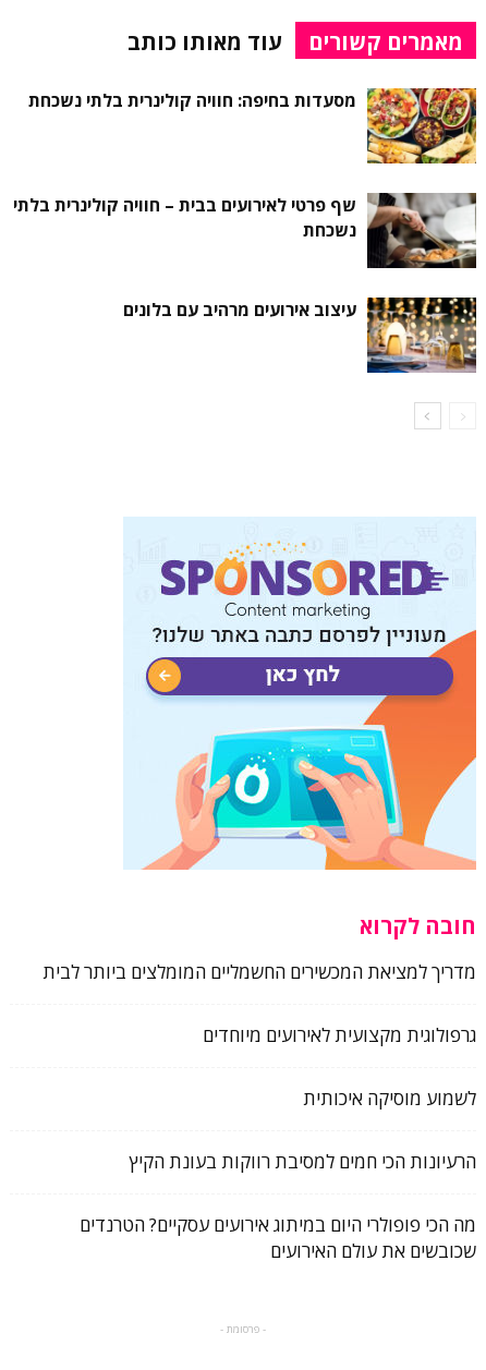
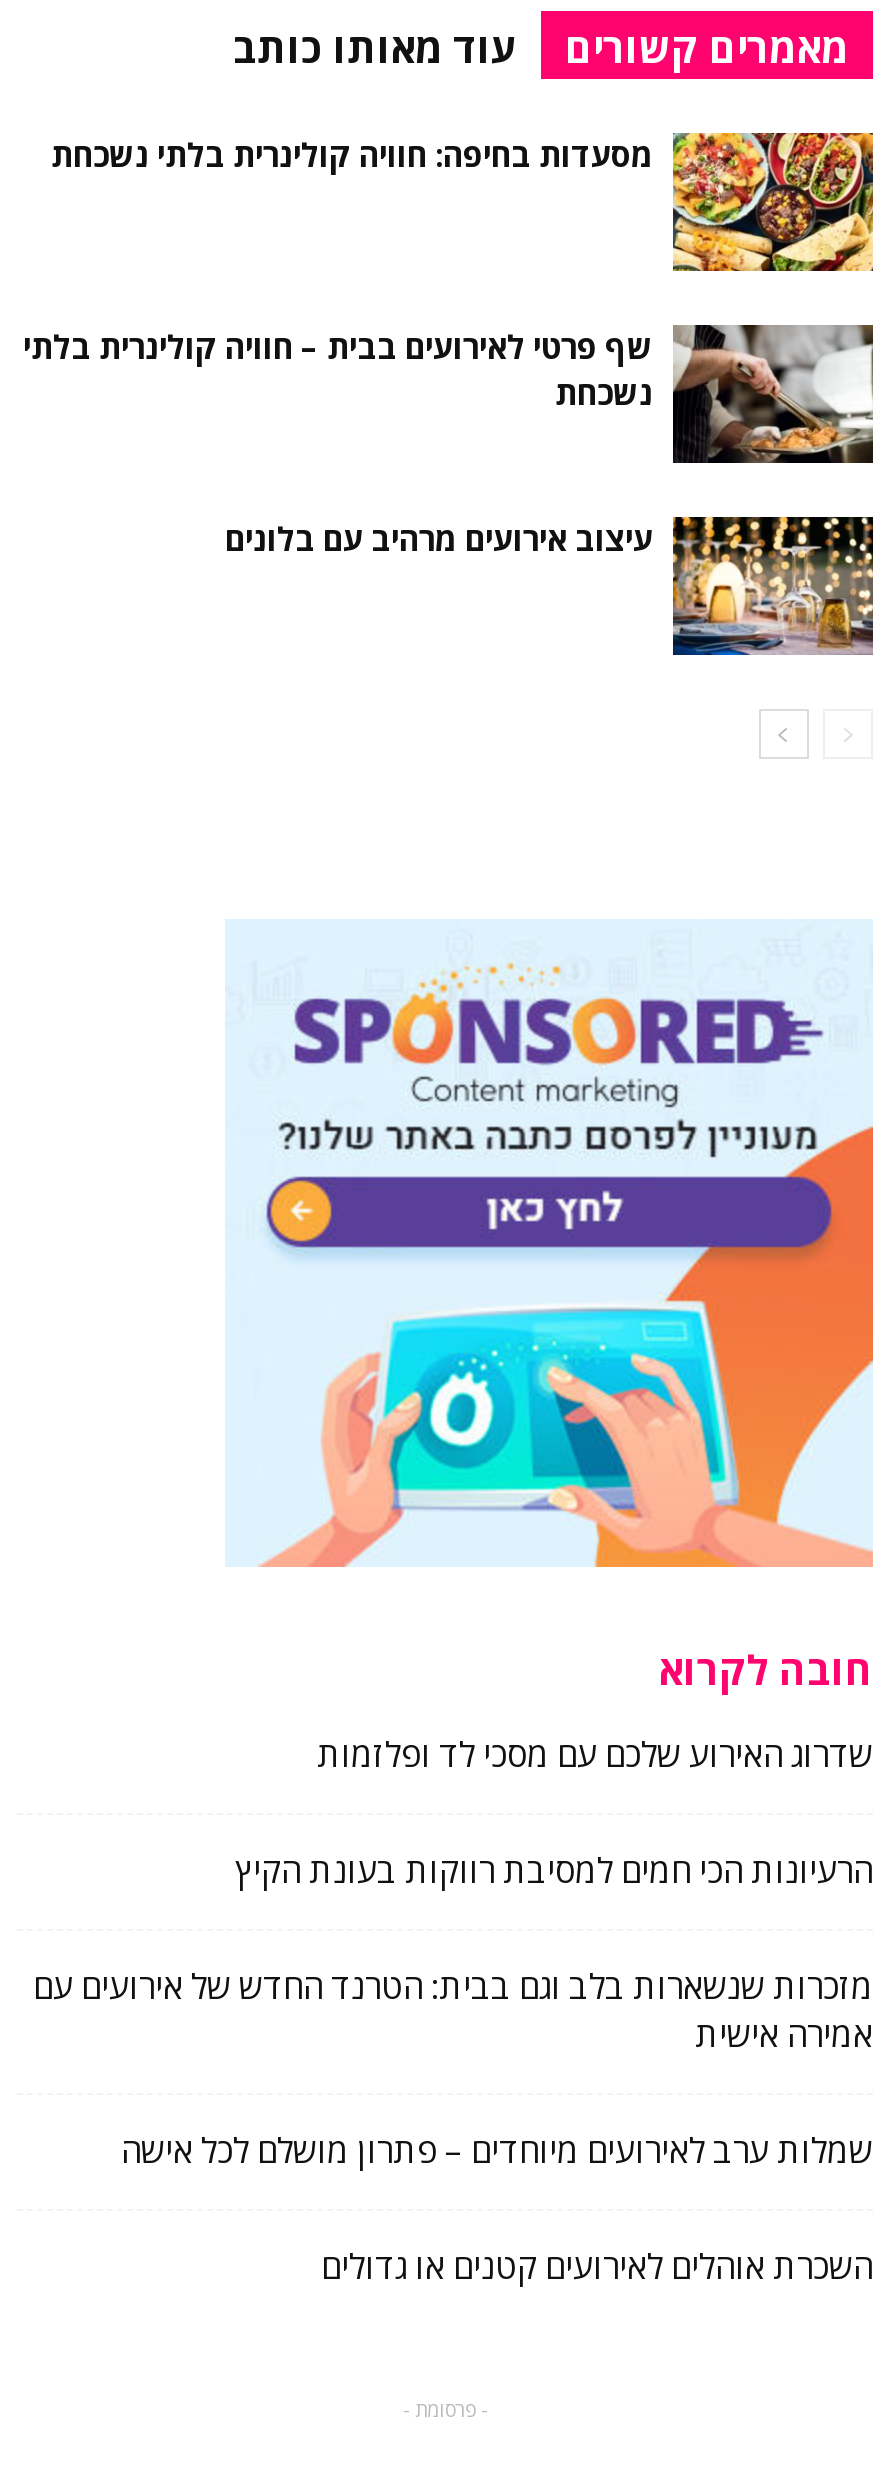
- מדריך למציאת המכשירים החשמליים המומלצים ביותר לבית
- גרפולוגית מקצועית לאירועים מיוחדים
- לשמוע מוסיקה איכותית
+ שדרוג האירוע שלכם עם מסכי לד ופלזמות

moved up: הרעיונות הכי חמים למסיבת רווקות בעונת הקיץ

- מה הכי פופולרי היום במיתוג אירועים עסקיים? הטרנדים
- שכובשים את עולם האירועים
+ מזכרות שנשארות בלב וגם בבית: הטרנד החדש של אירועים עם
+ אמירה אישית
+ שמלות ערב לאירועים מיוחדים – פתרון מושלם לכל אישה
+ השכרת אוהלים לאירועים קטנים או גדולים
